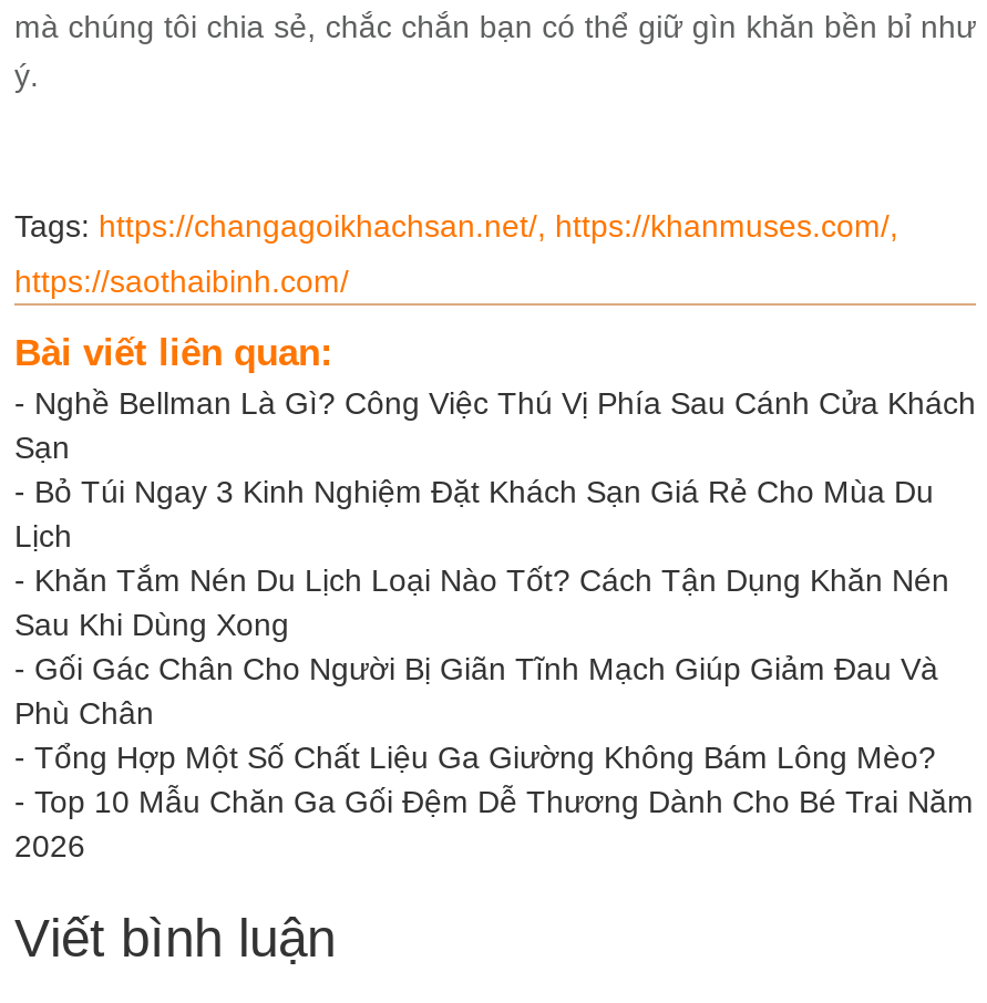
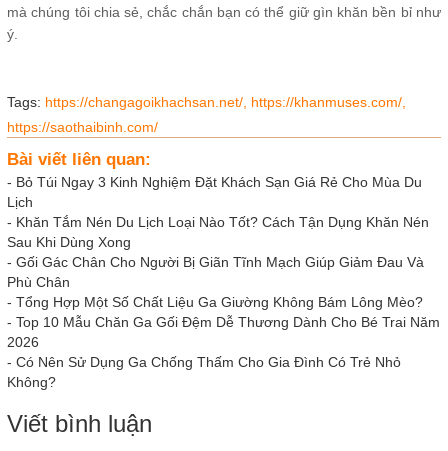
- - Nghề Bellman Là Gì? Công Việc Thú Vị Phía Sau Cánh Cửa Khách
- Sạn

moved up: - Bỏ Túi Ngay 3 Kinh Nghiệm Đặt Khách Sạn Giá Rẻ Cho Mùa Du | Lịch | - Khăn Tắm Nén Du Lịch Loại Nào Tốt? Cách Tận Dụng Khăn Nén | ... | - Top 10 Mẫu Chăn Ga Gối Đệm Dễ Thương Dành Cho Bé Trai Năm | 2026

+ - Có Nên Sử Dụng Ga Chống Thấm Cho Gia Đình Có Trẻ Nhỏ
+ Không?
